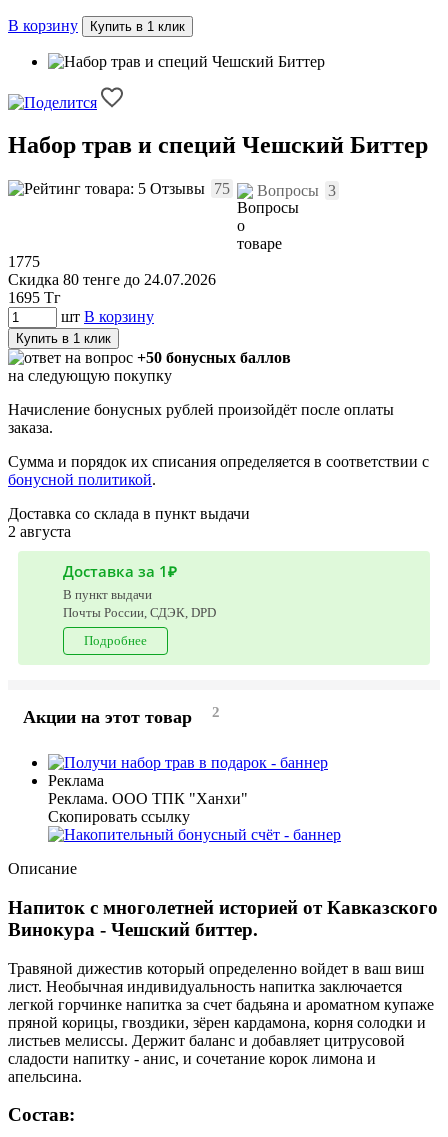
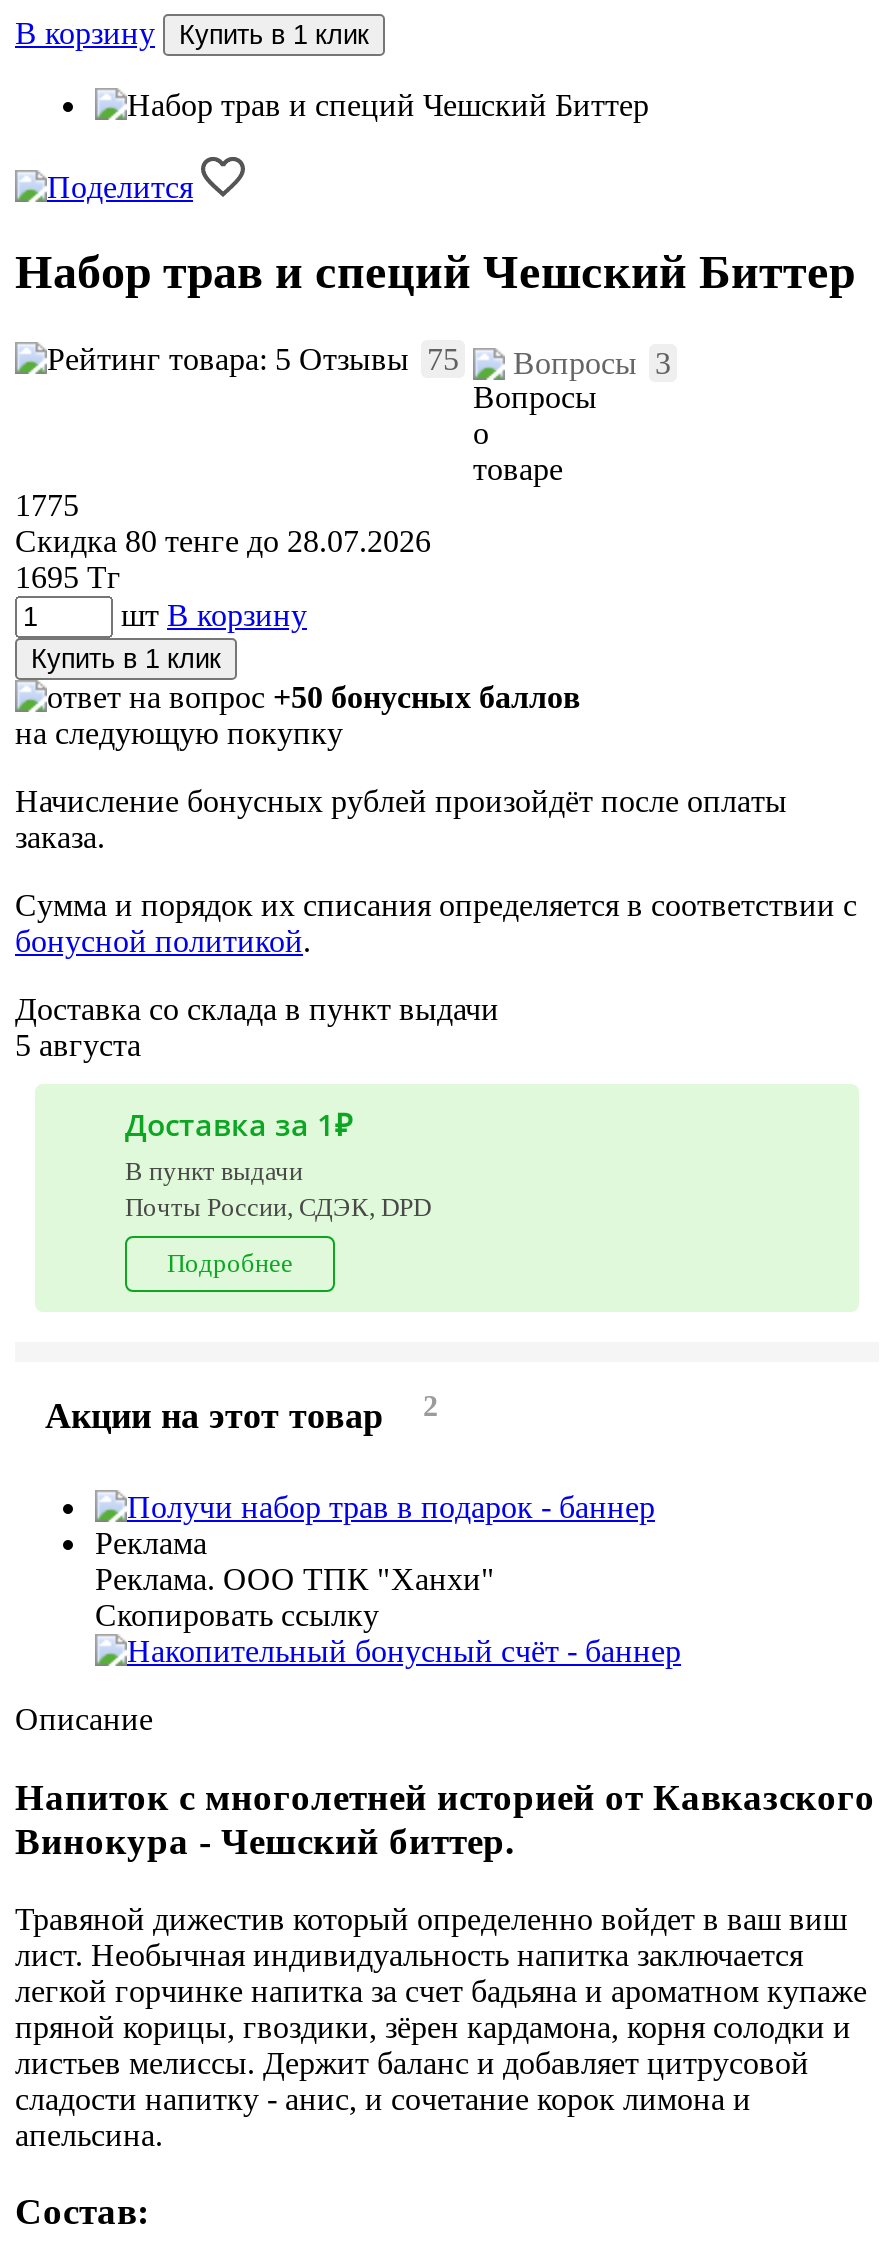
- Скидка 80 тенге до 24.07.2026
+ Скидка 80 тенге до 28.07.2026

- 2 августа
+ 5 августа
